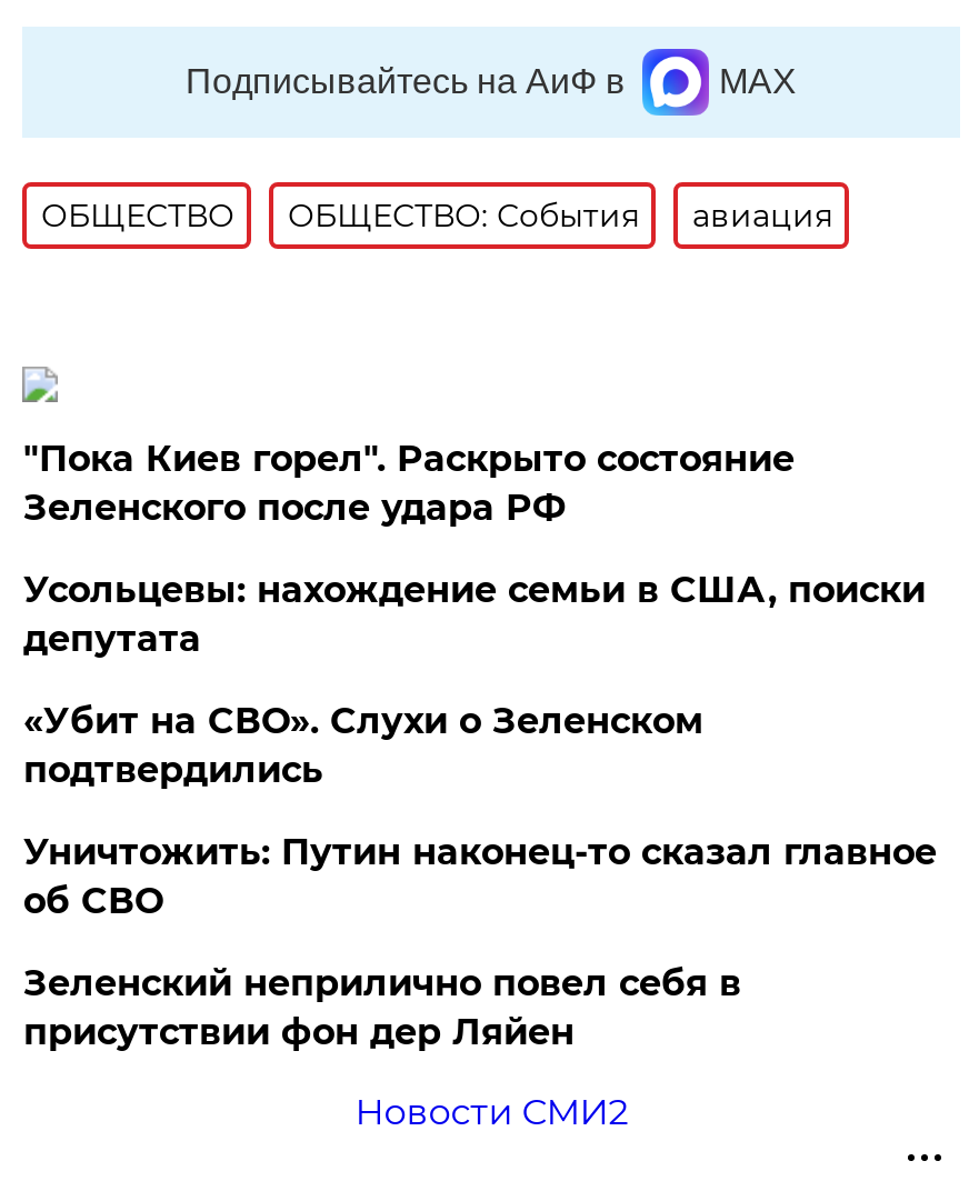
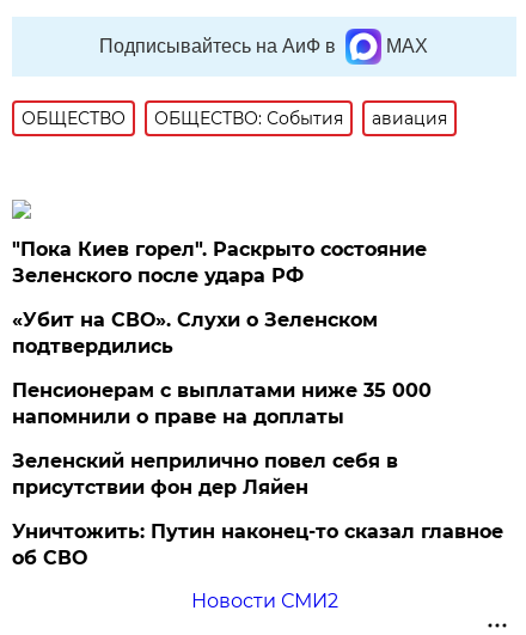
- Усольцевы: нахождение семьи в США, поиски
- депутата

moved up: «Убит на СВО». Слухи о Зеленском | подтвердились

+ Пенсионерам с выплатами ниже 35 000
+ напомнили о праве на доплаты

moved down: Уничтожить: Путин наконец-то сказал главное | об СВО

moved up: Зеленский неприлично повел cебя в | присутствии фон дер Ляйен
